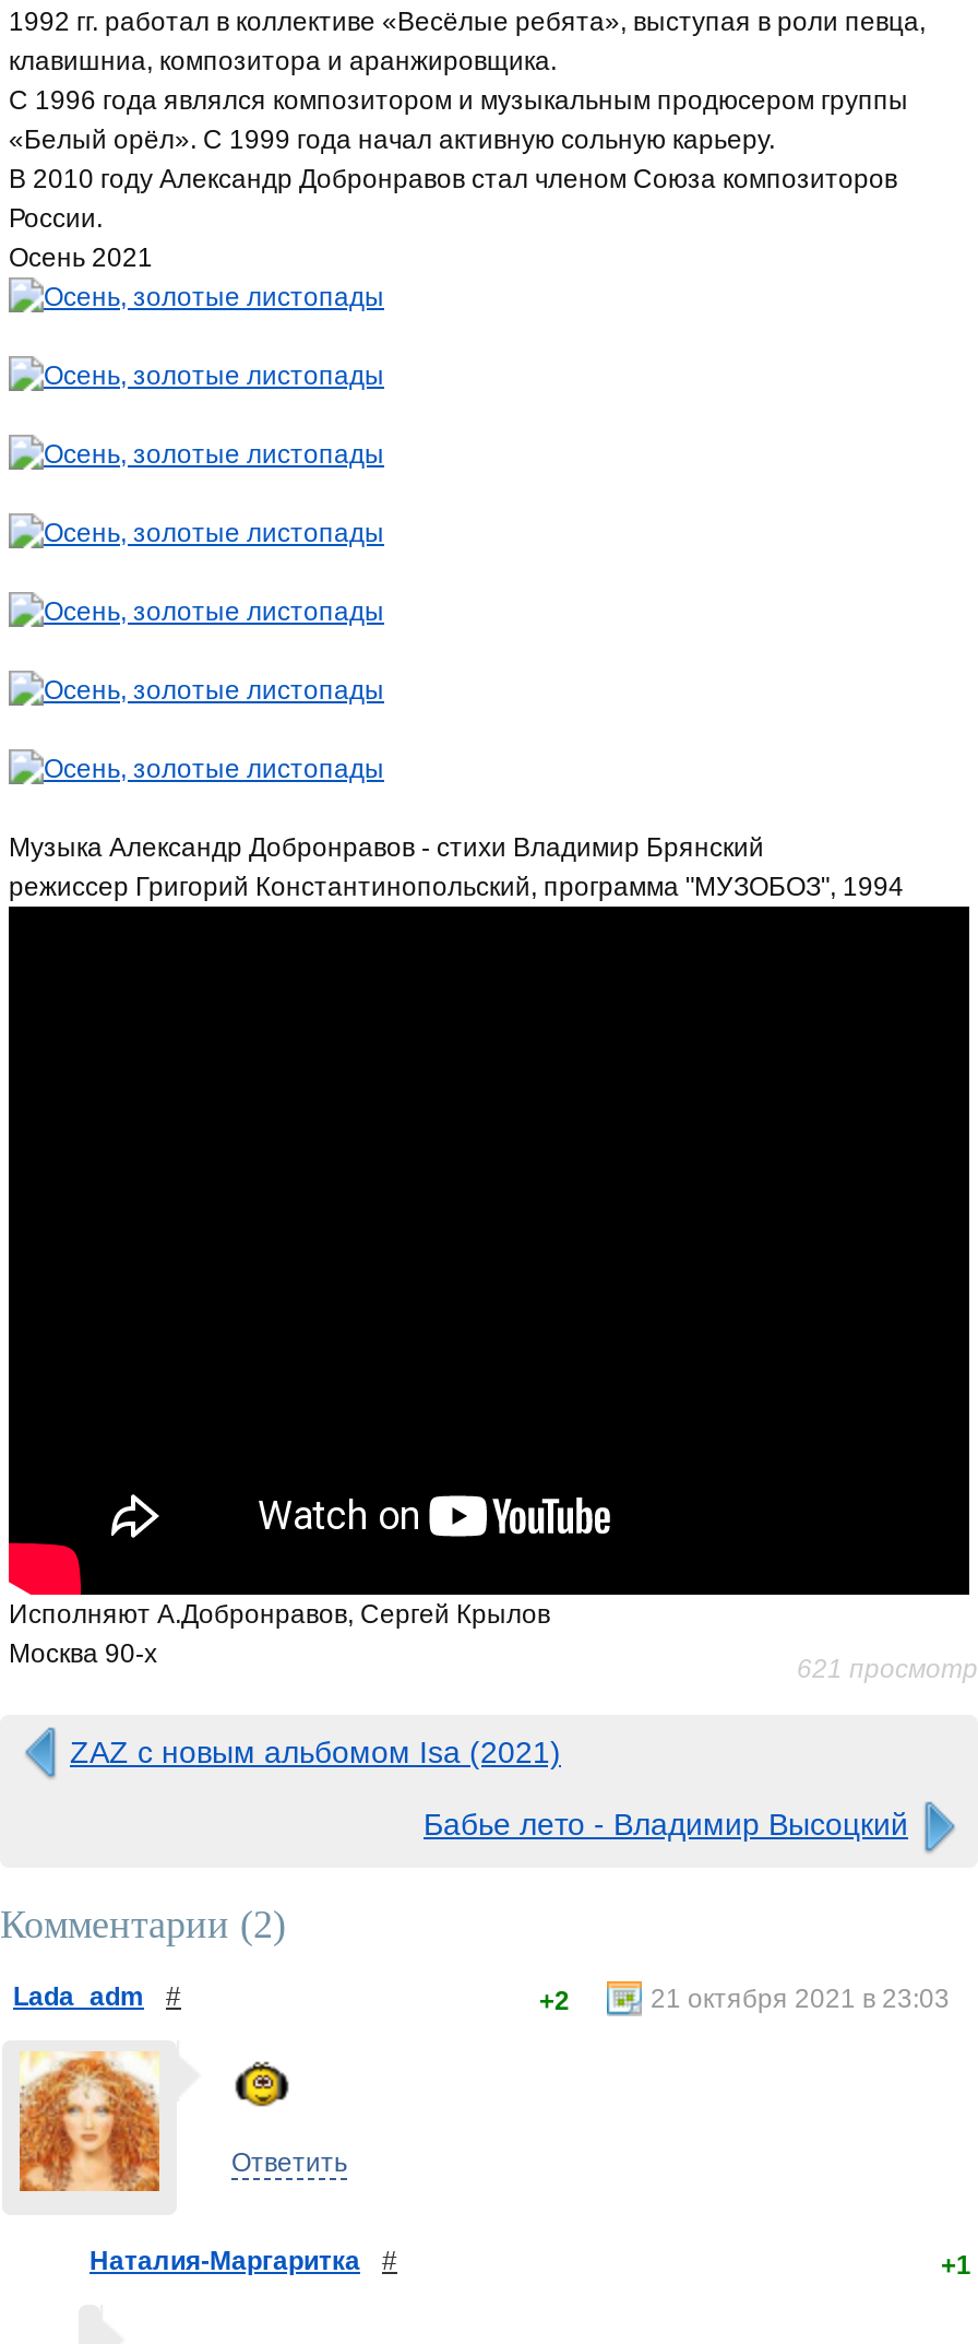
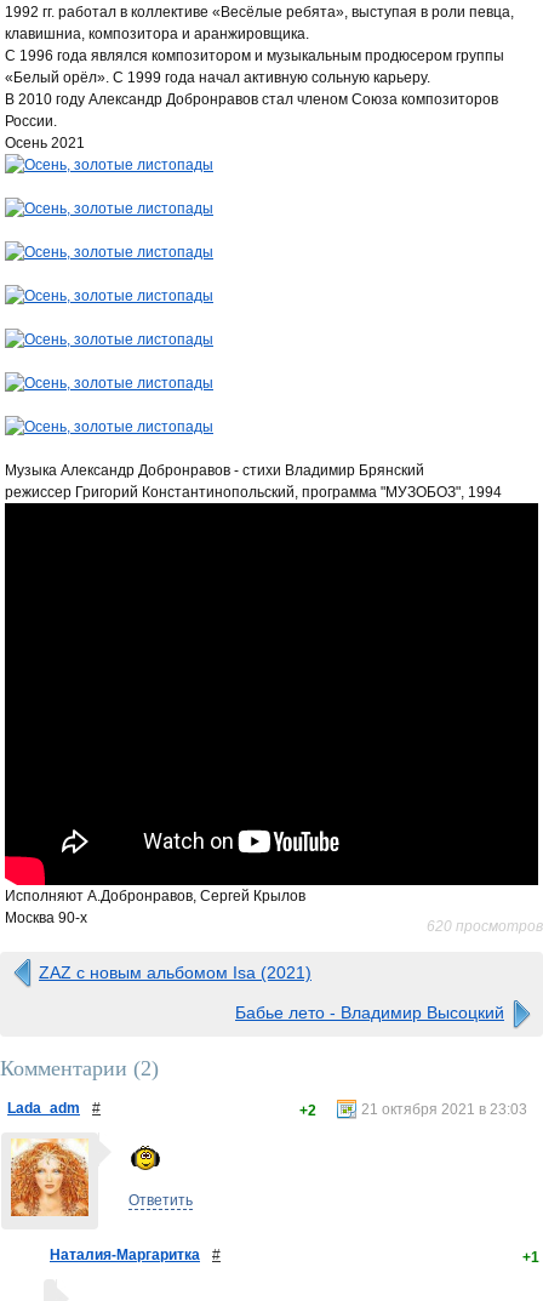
- 621 просмотр
+ 620 просмотров
